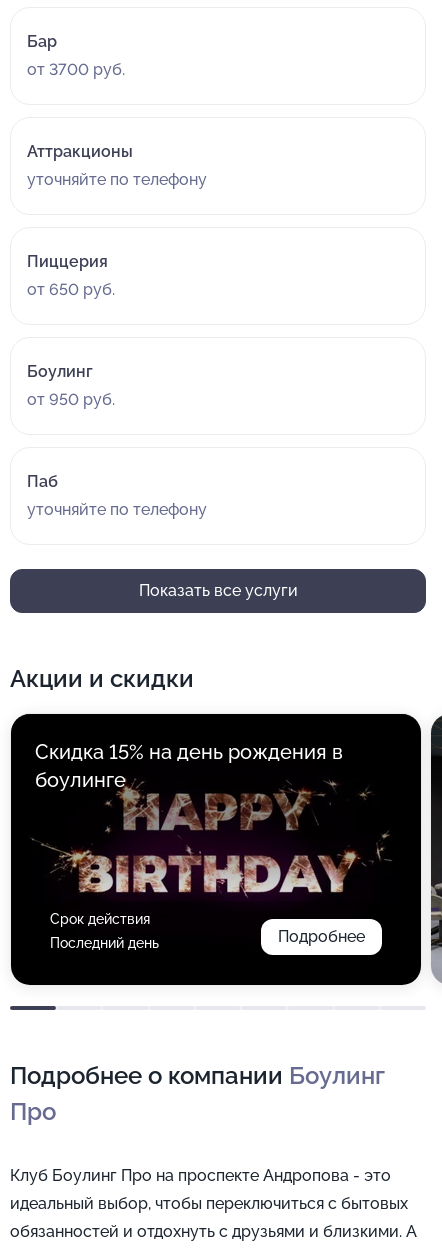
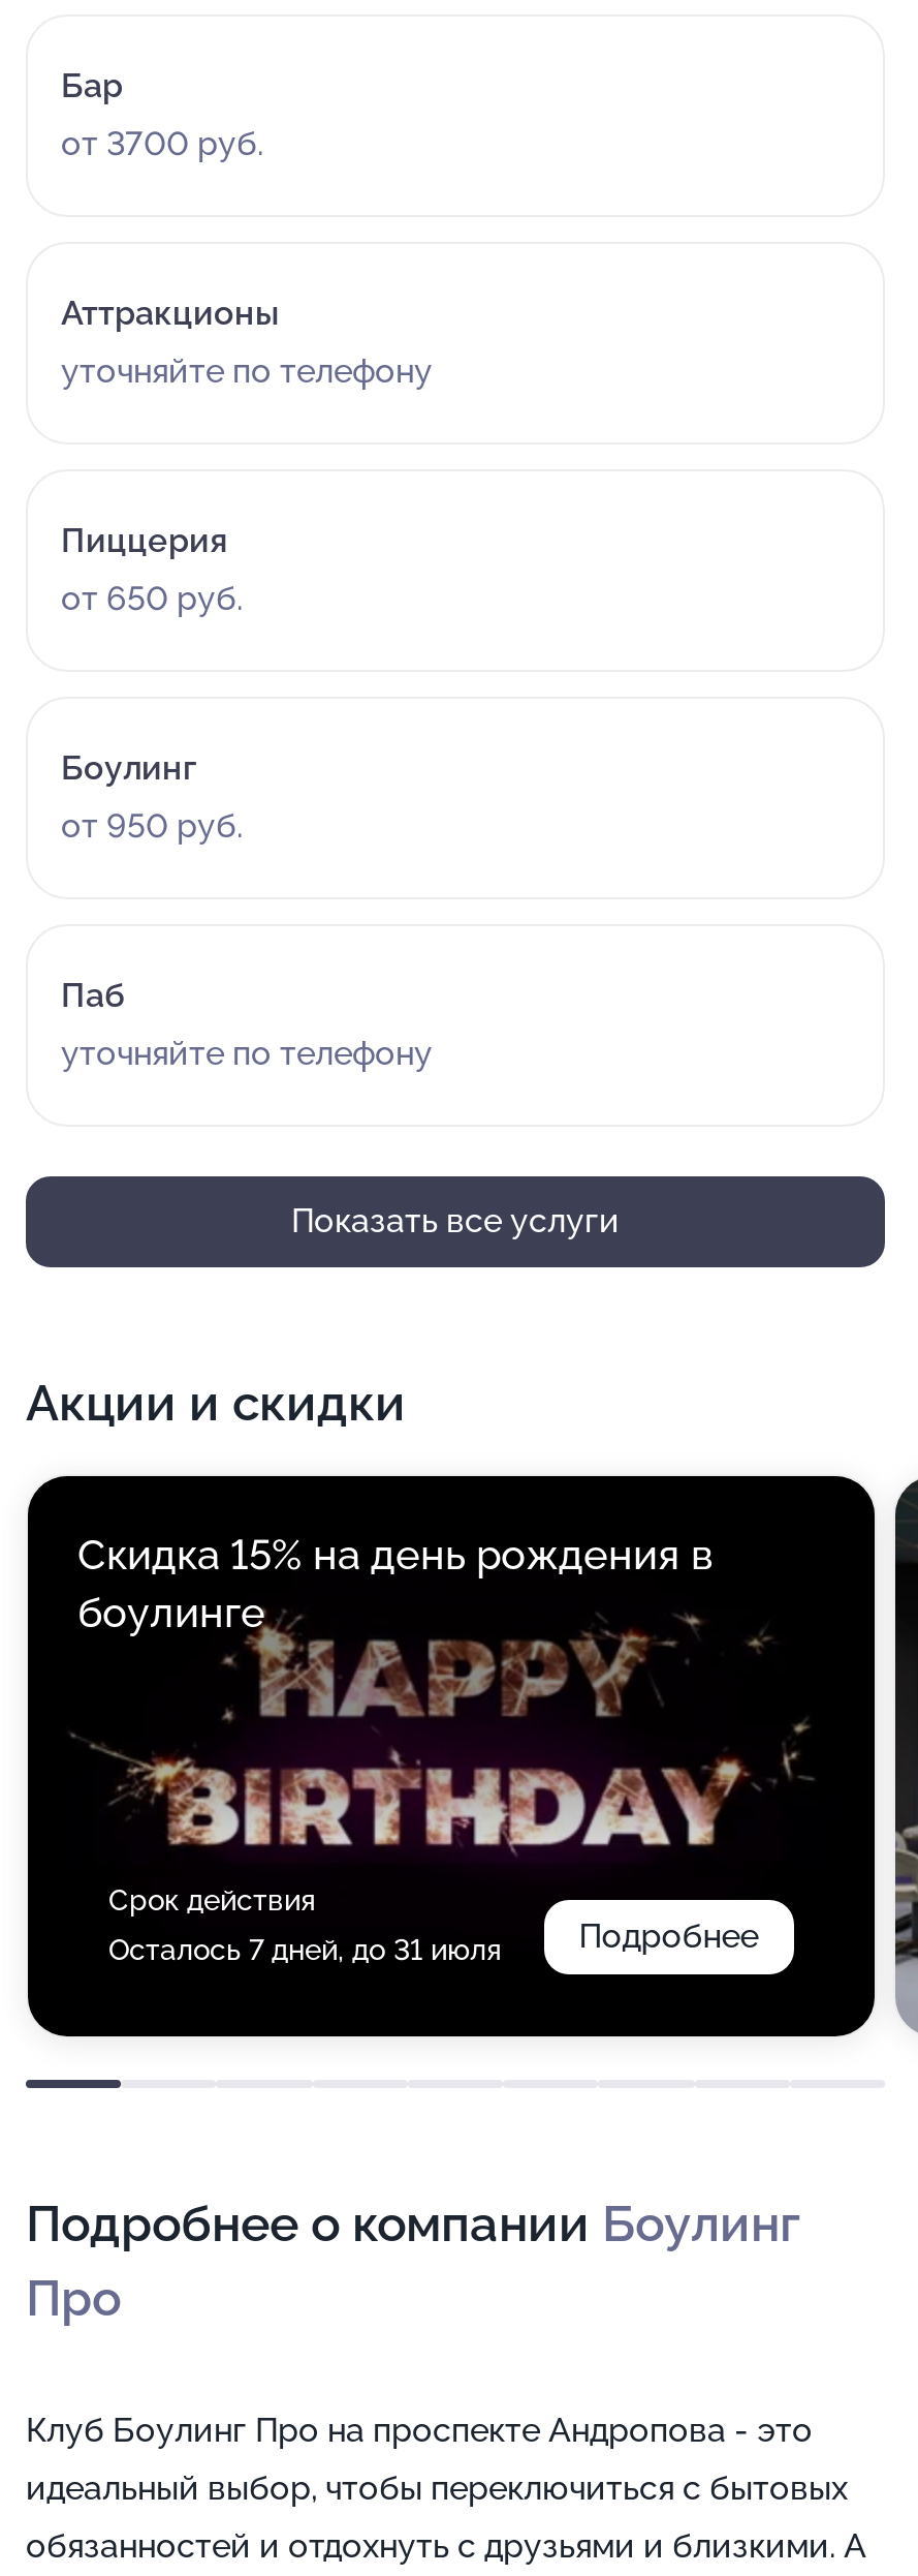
- Последний день
+ Осталось 7 дней, до 31 июля
